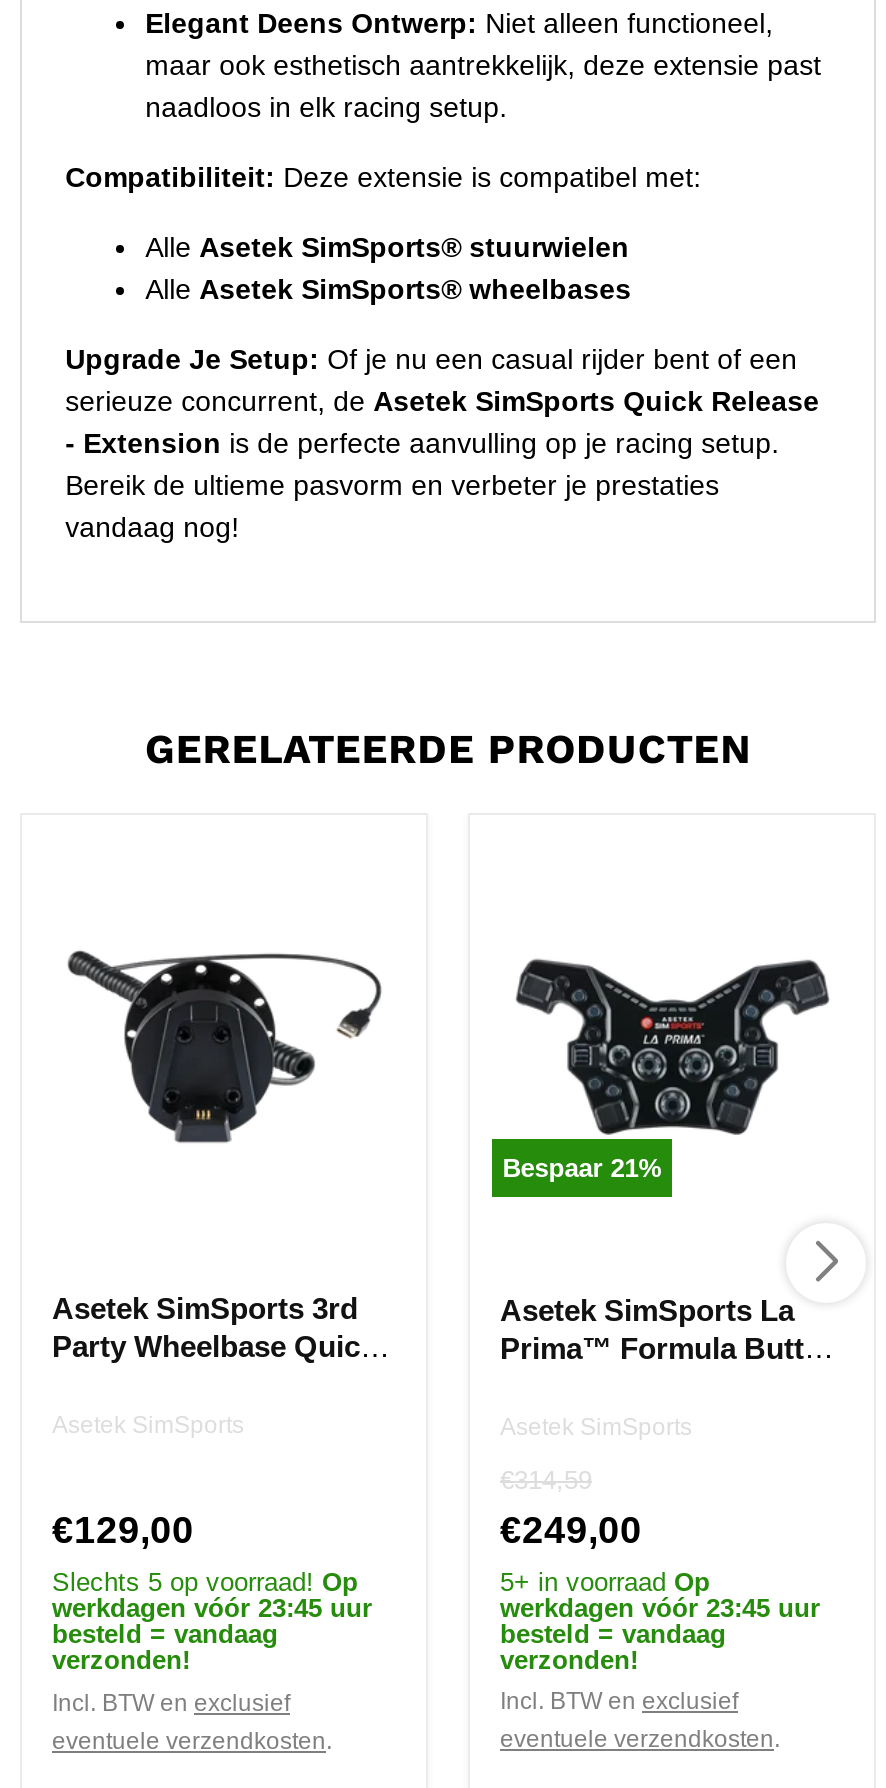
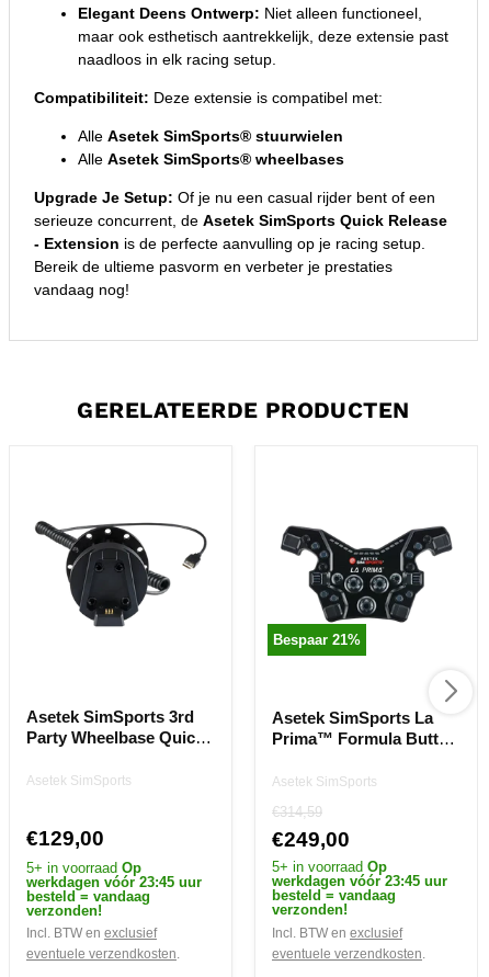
- Slechts 5 op voorraad! Op
+ 5+ in voorraad Op
